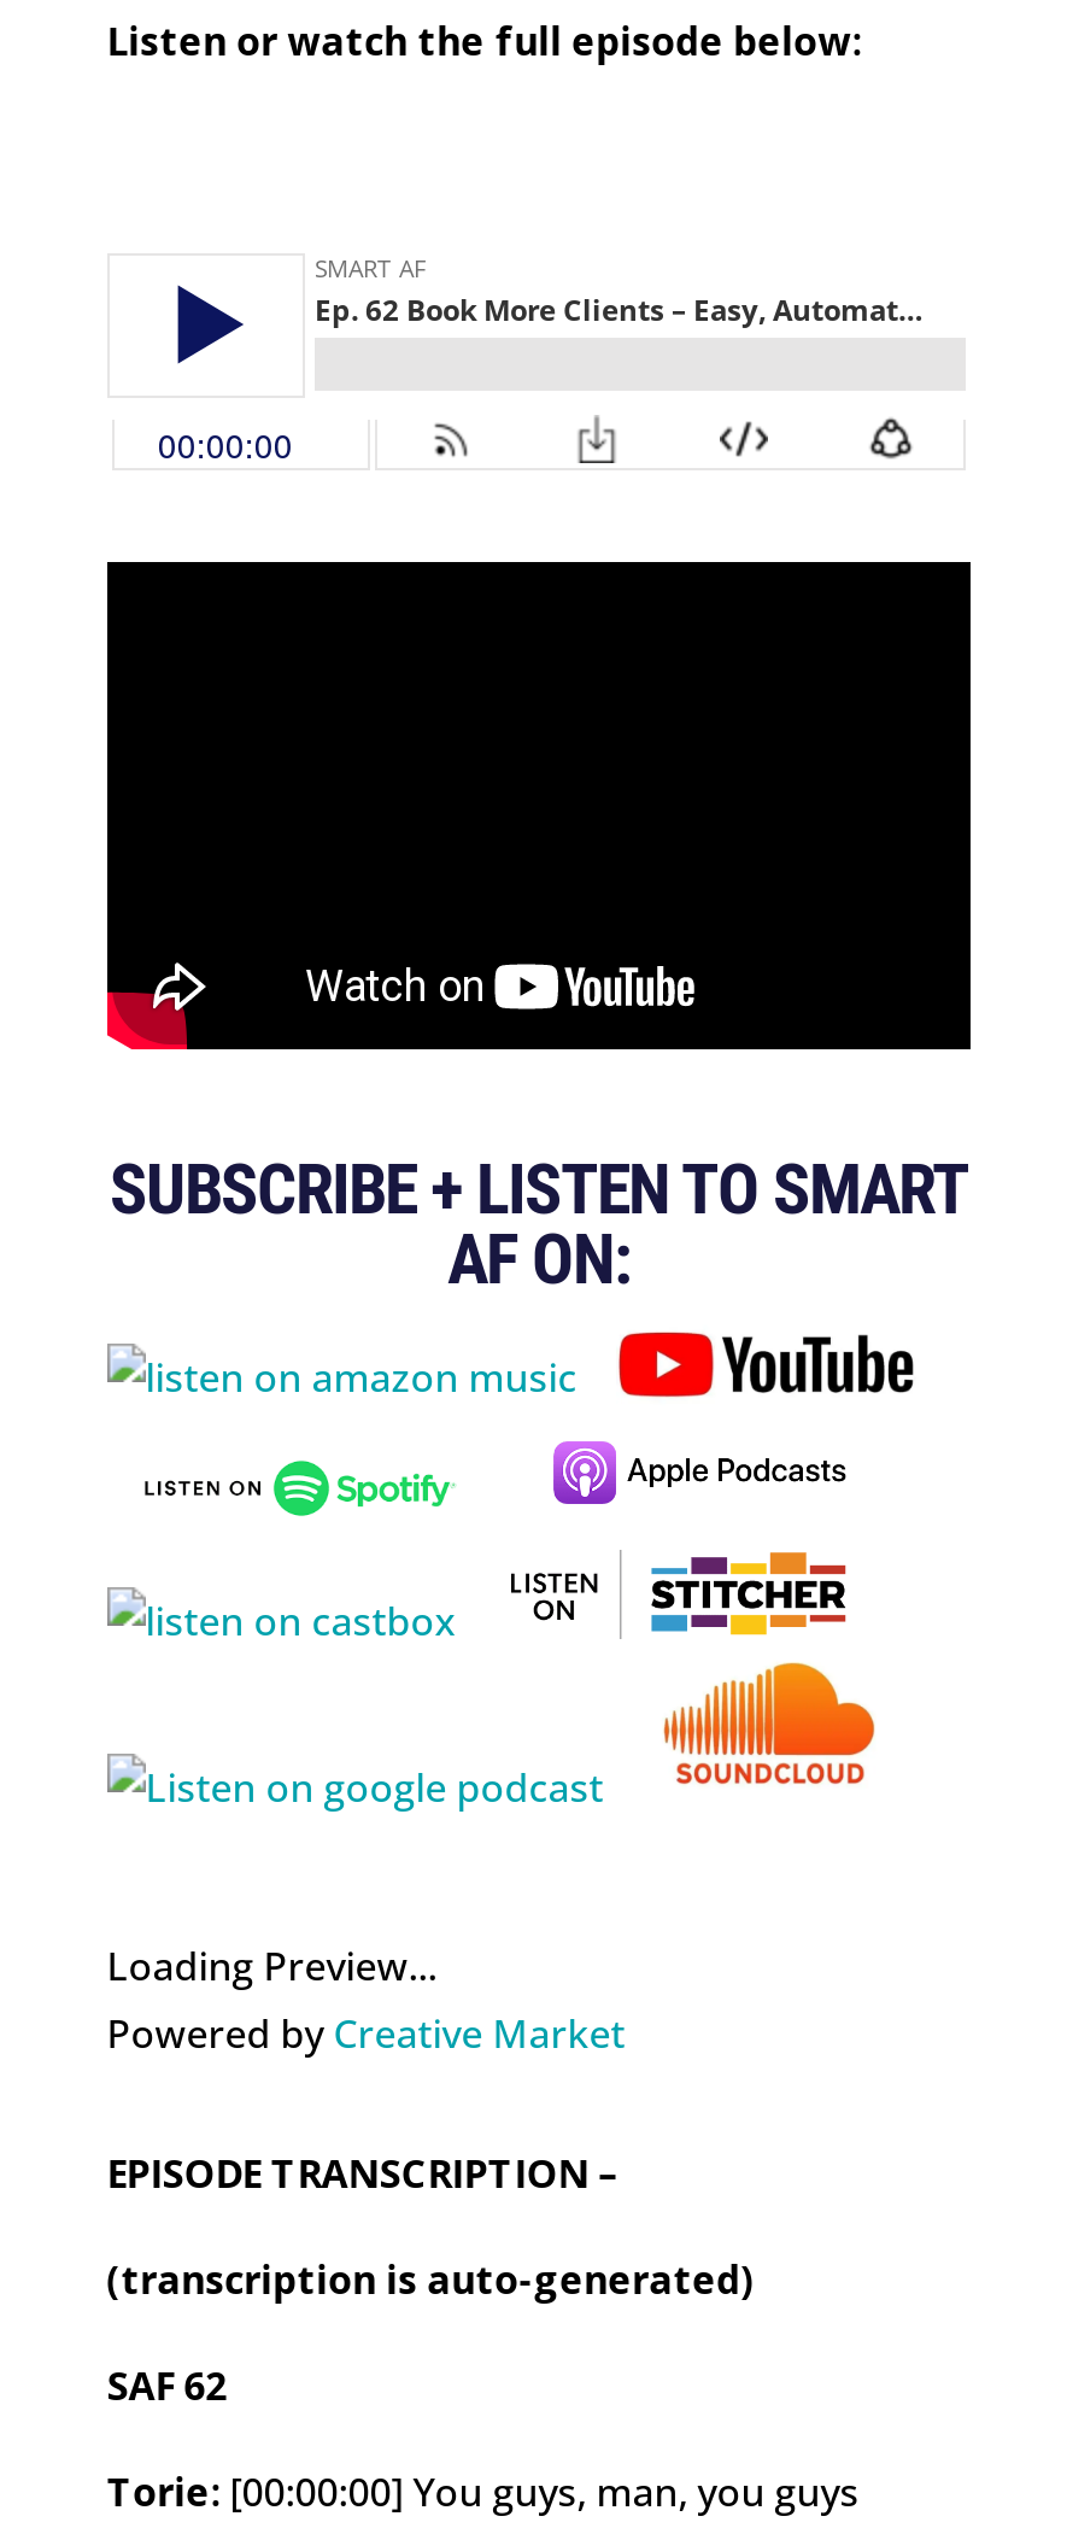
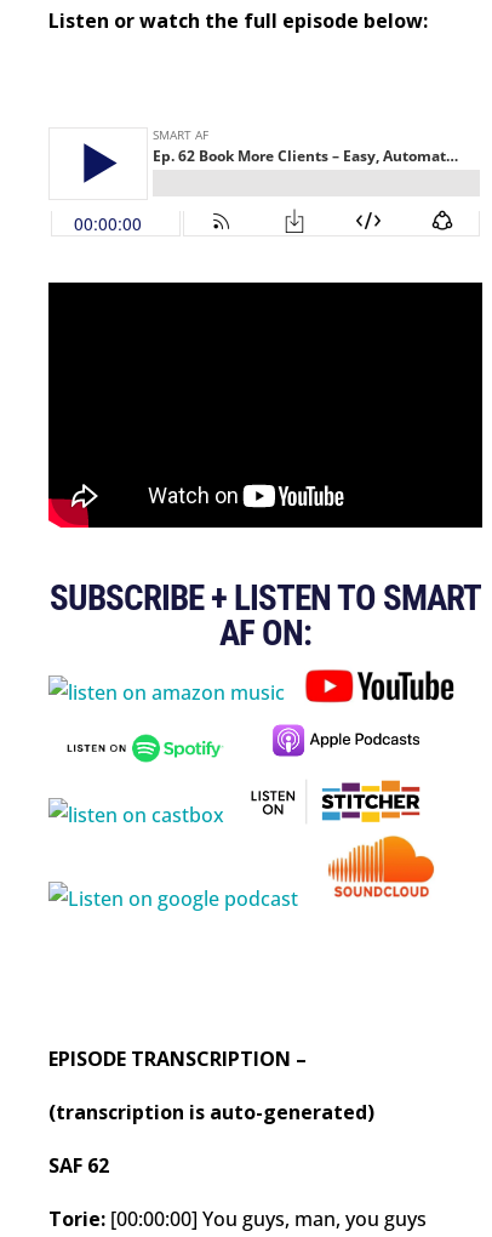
- Loading Preview...
- Powered by Creative Market
